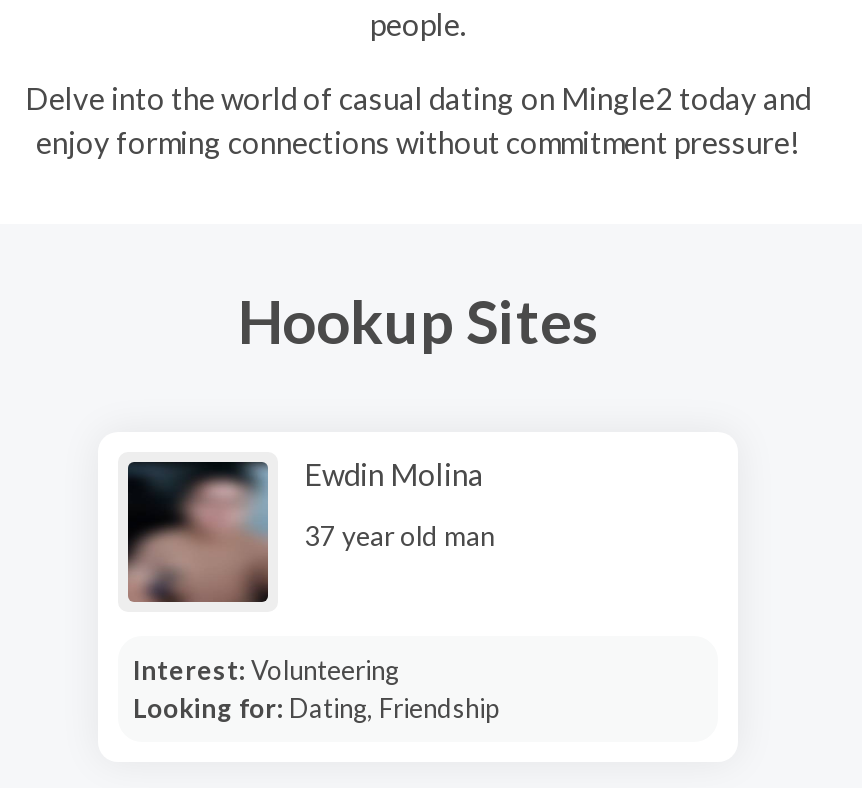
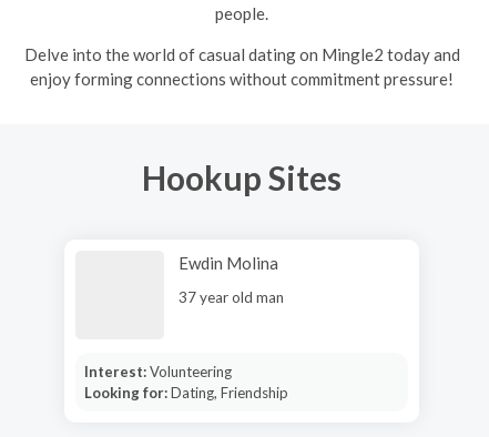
- [image]
